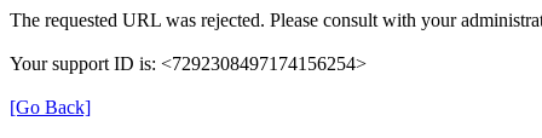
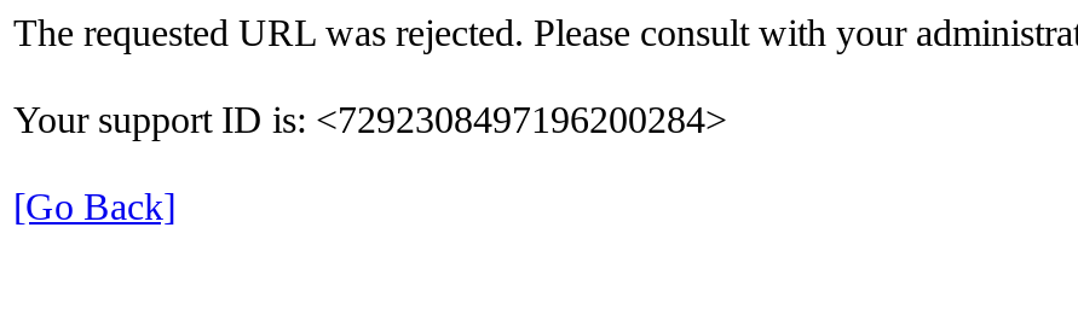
- Your support ID is: <7292308497174156254>
+ Your support ID is: <7292308497196200284>
